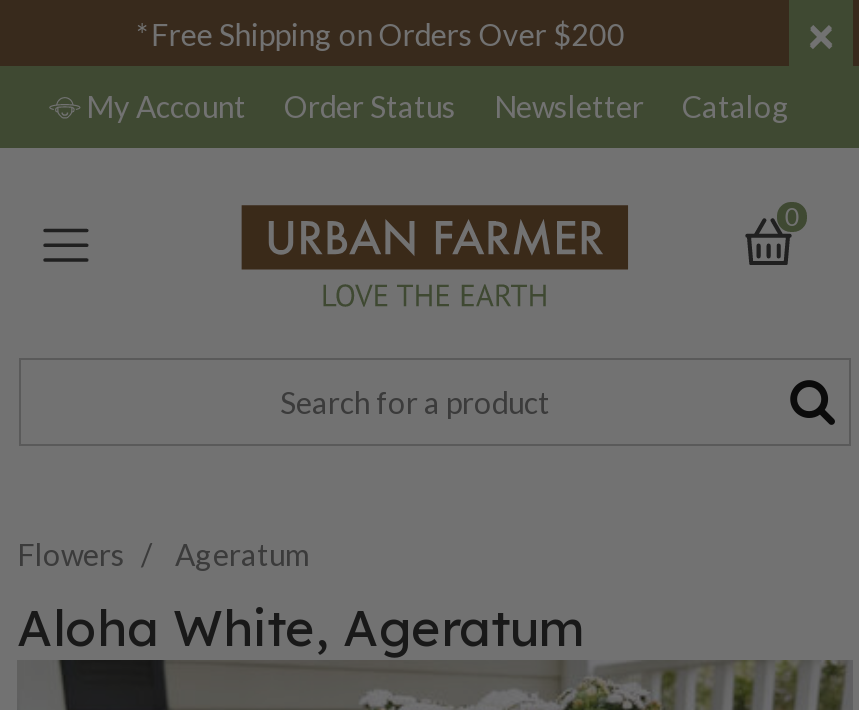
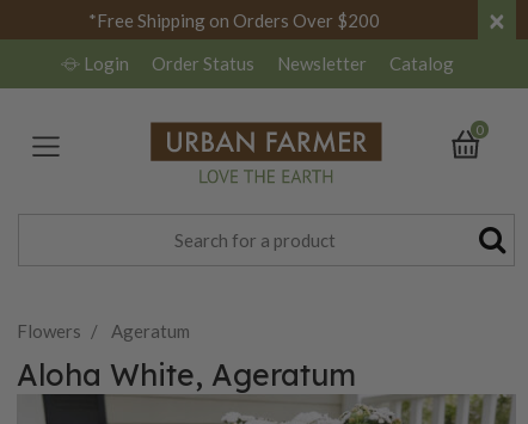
- My Account
+ Login
